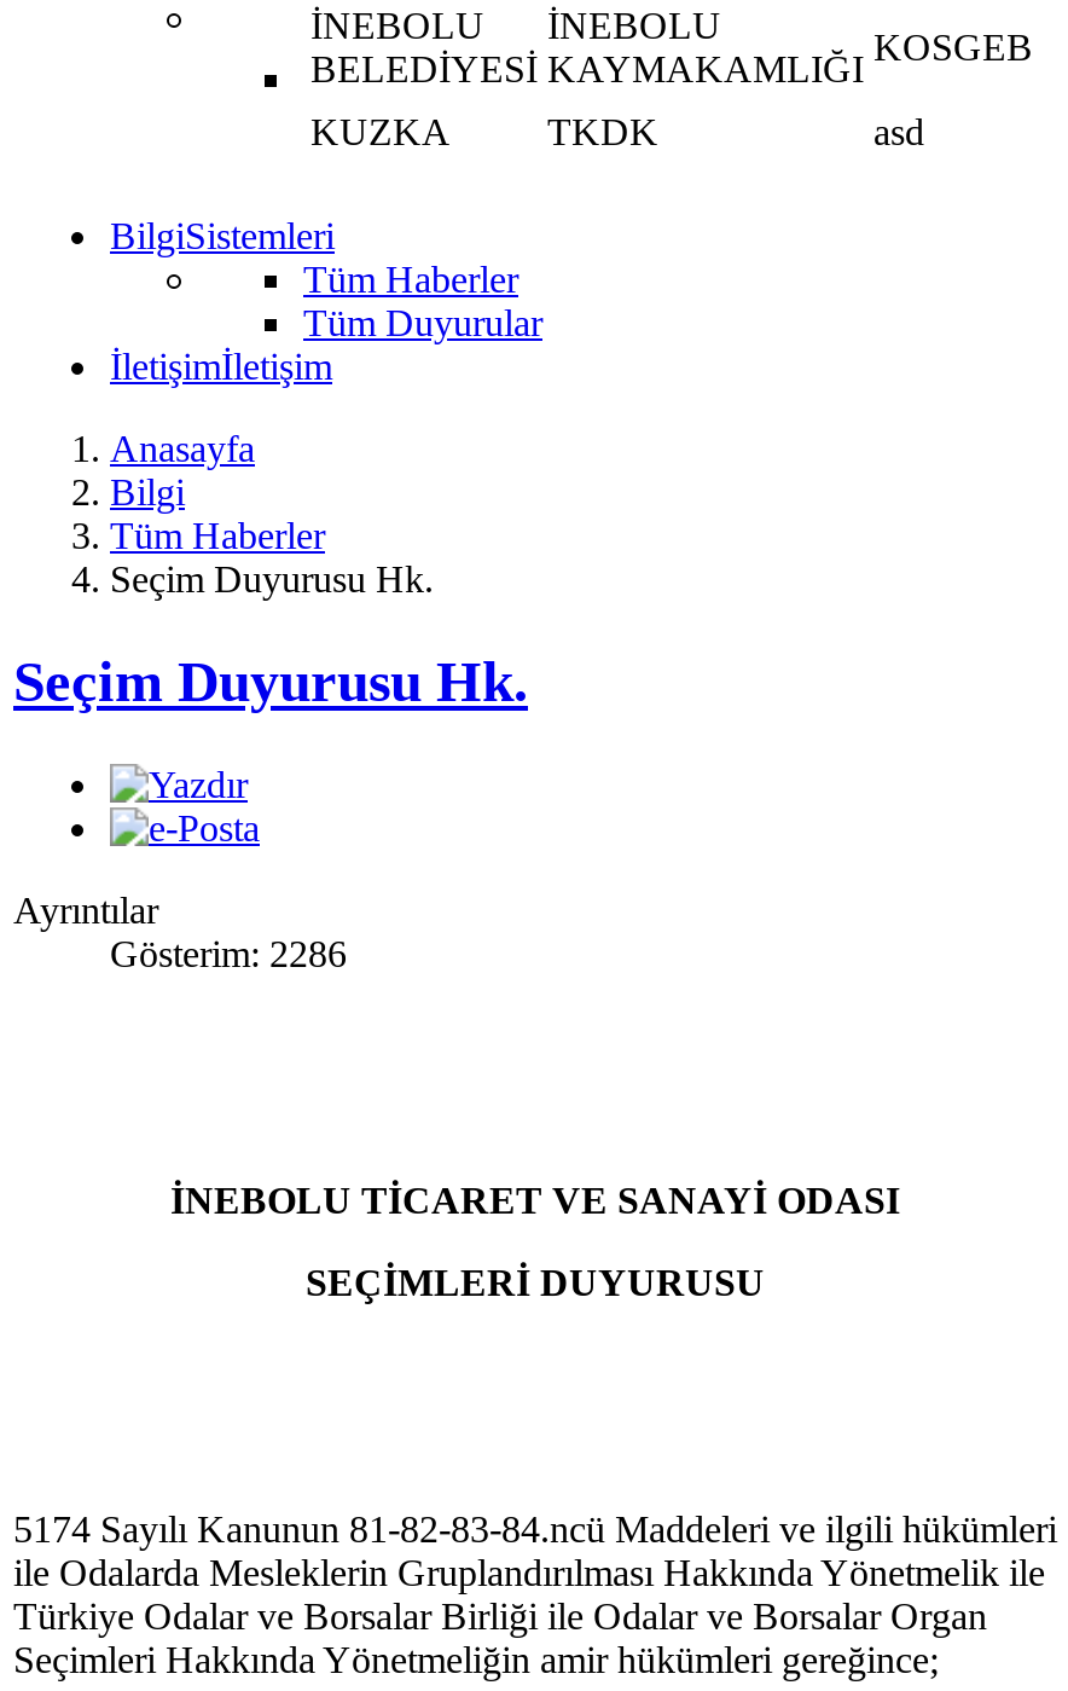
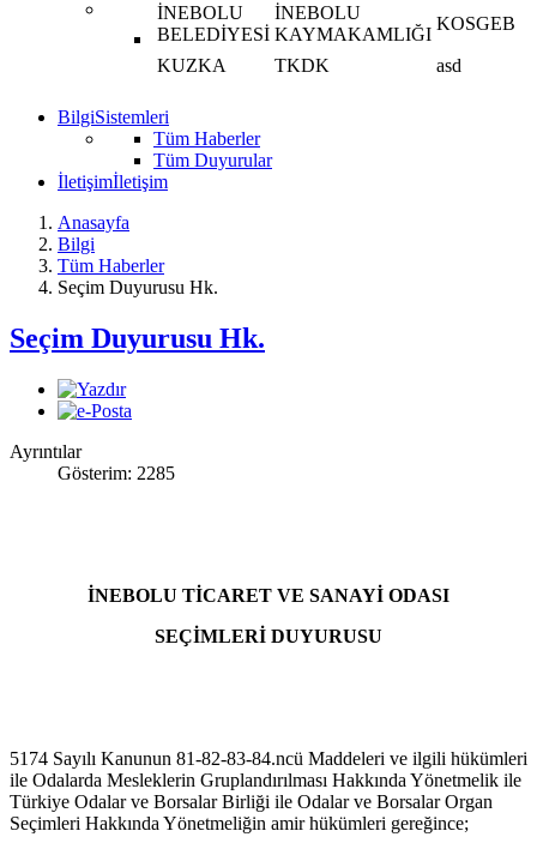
- Gösterim: 2286
+ Gösterim: 2285
